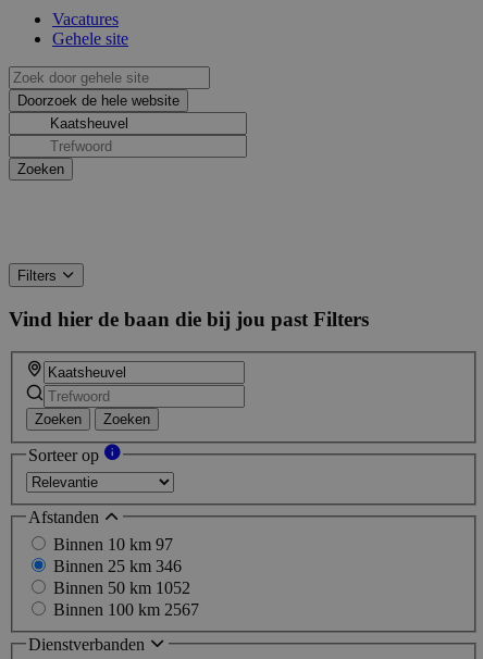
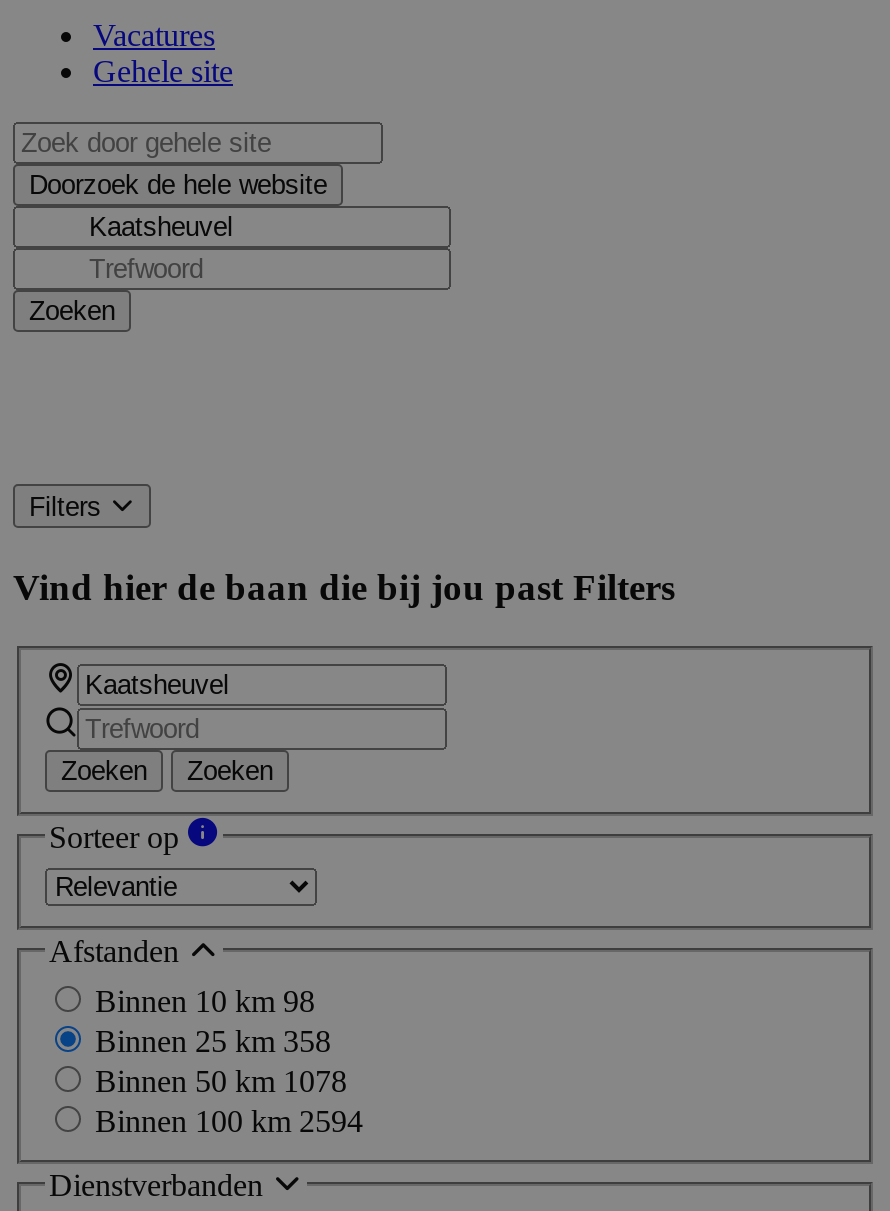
- Binnen 10 km 97
+ Binnen 10 km 98

- Binnen 25 km 346
+ Binnen 25 km 358

- Binnen 50 km 1052
+ Binnen 50 km 1078

- Binnen 100 km 2567
+ Binnen 100 km 2594
